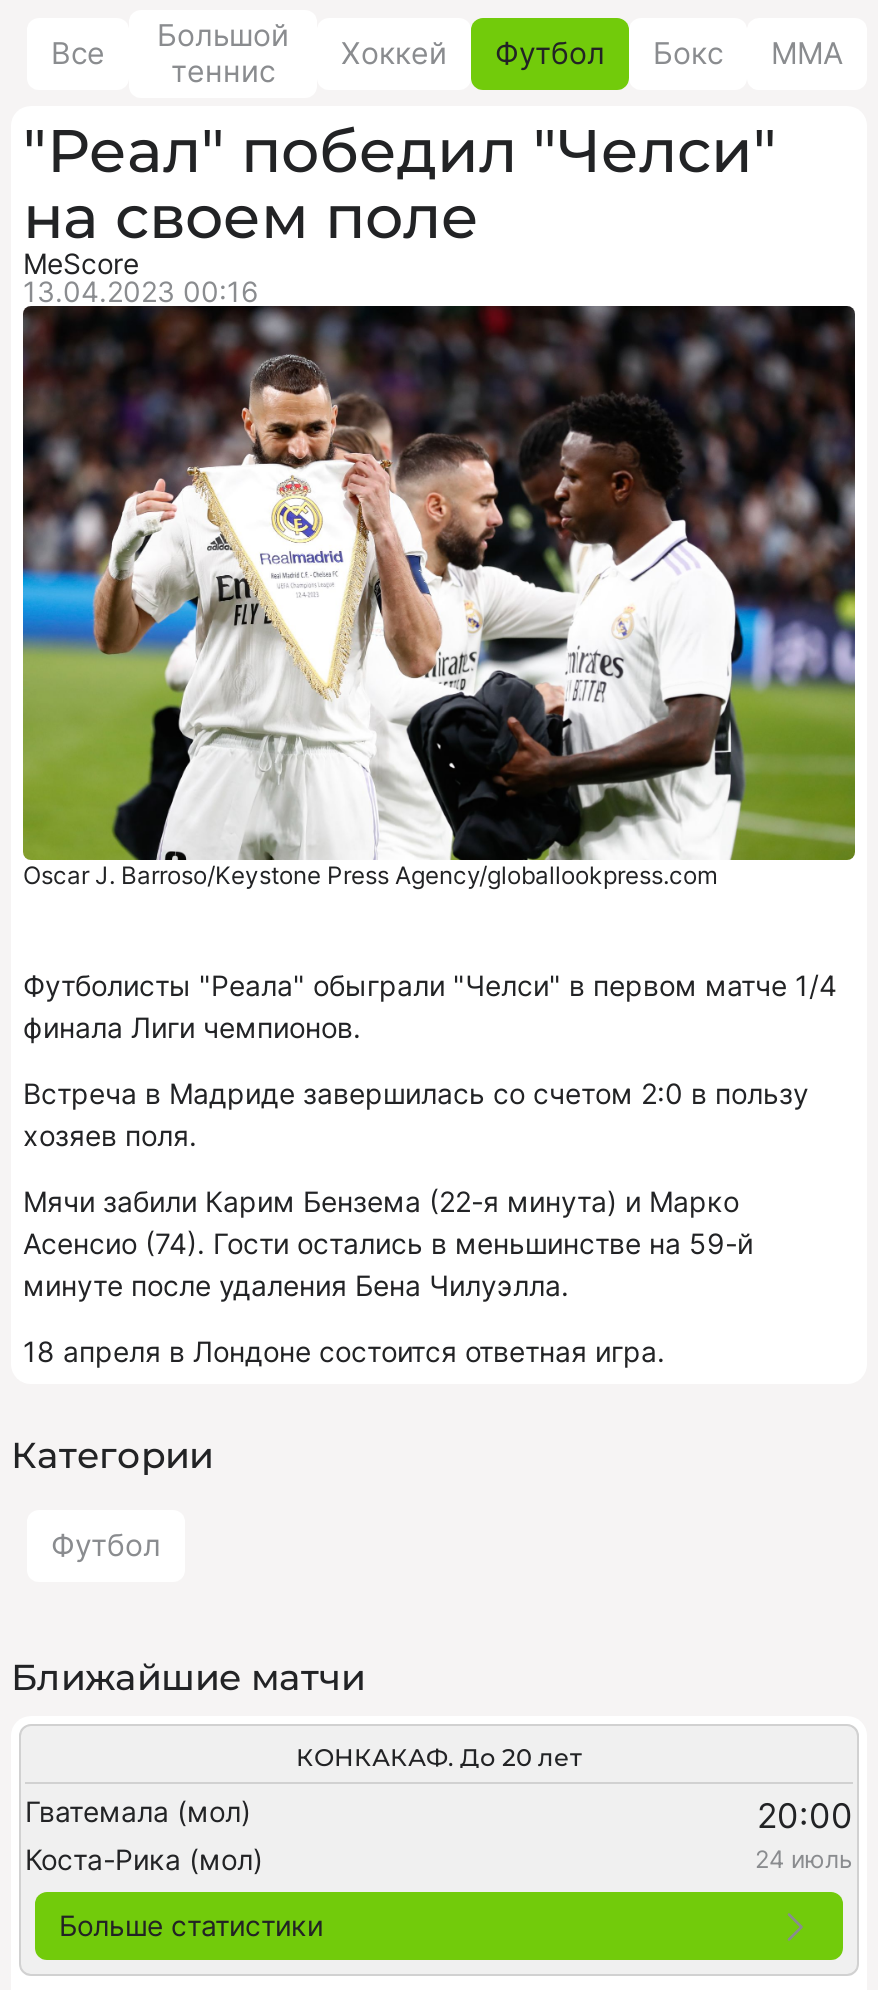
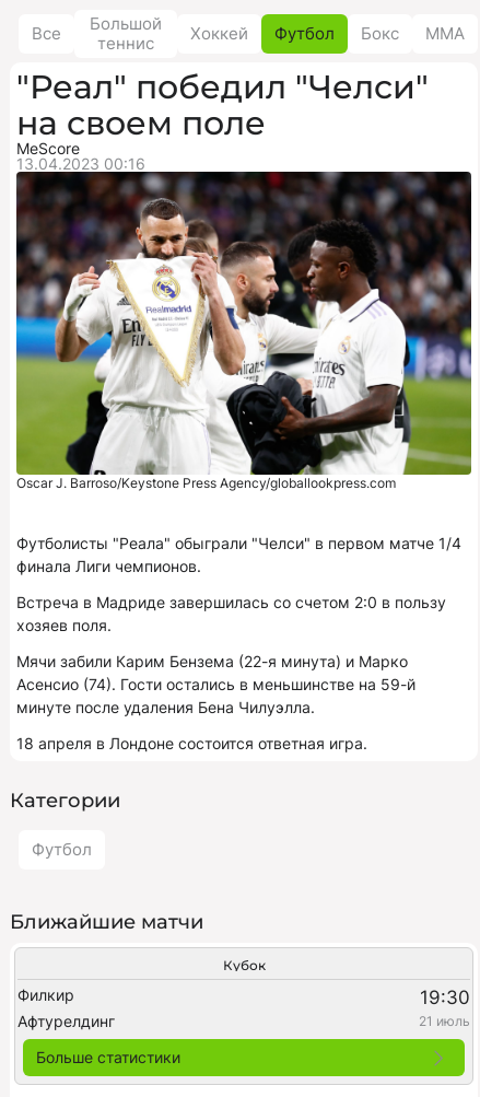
- КОНКАКАФ. До 20 лет
+ Кубок

- Гватемала (мол)
- 20:00
- Коста-Рика (мол)
- 24 июль
+ Филкир
+ 19:30
+ Афтурелдинг
+ 21 июль
